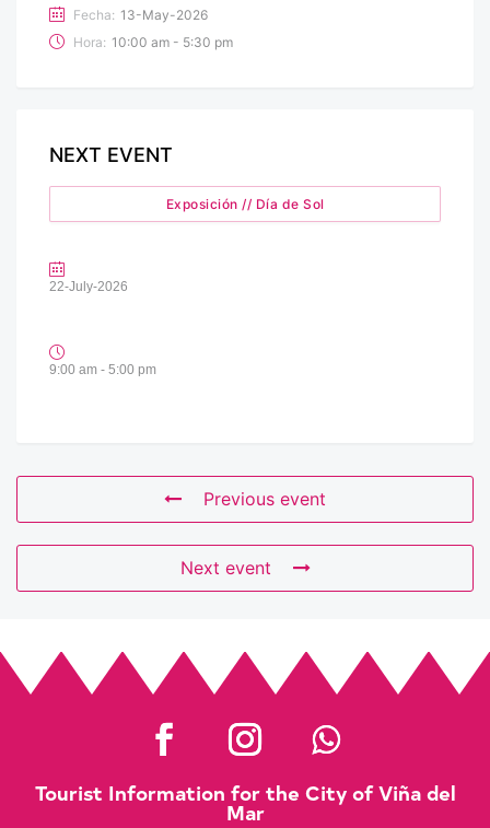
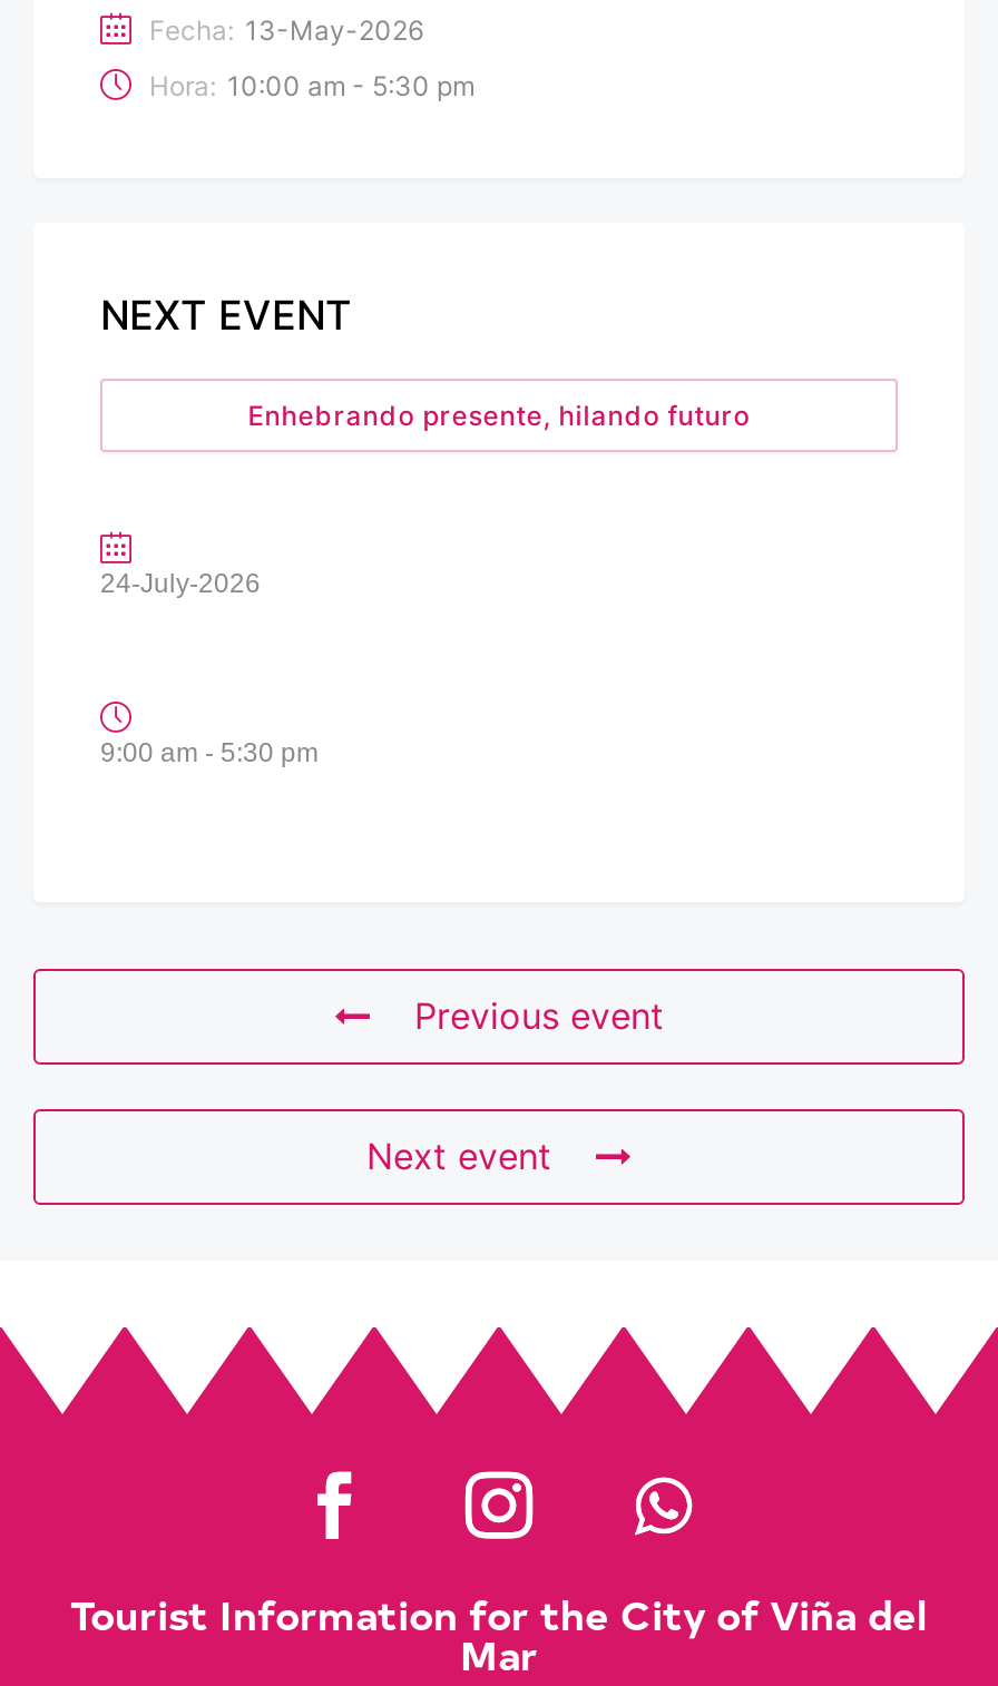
- Exposición // Día de Sol
+ Enhebrando presente, hilando futuro

- 22-July-2026
+ 24-July-2026

- 9:00 am - 5:00 pm
+ 9:00 am - 5:30 pm
